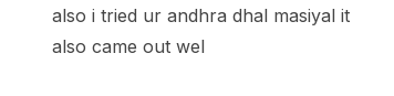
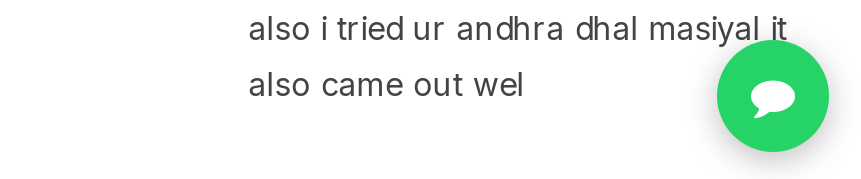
+ [image]
